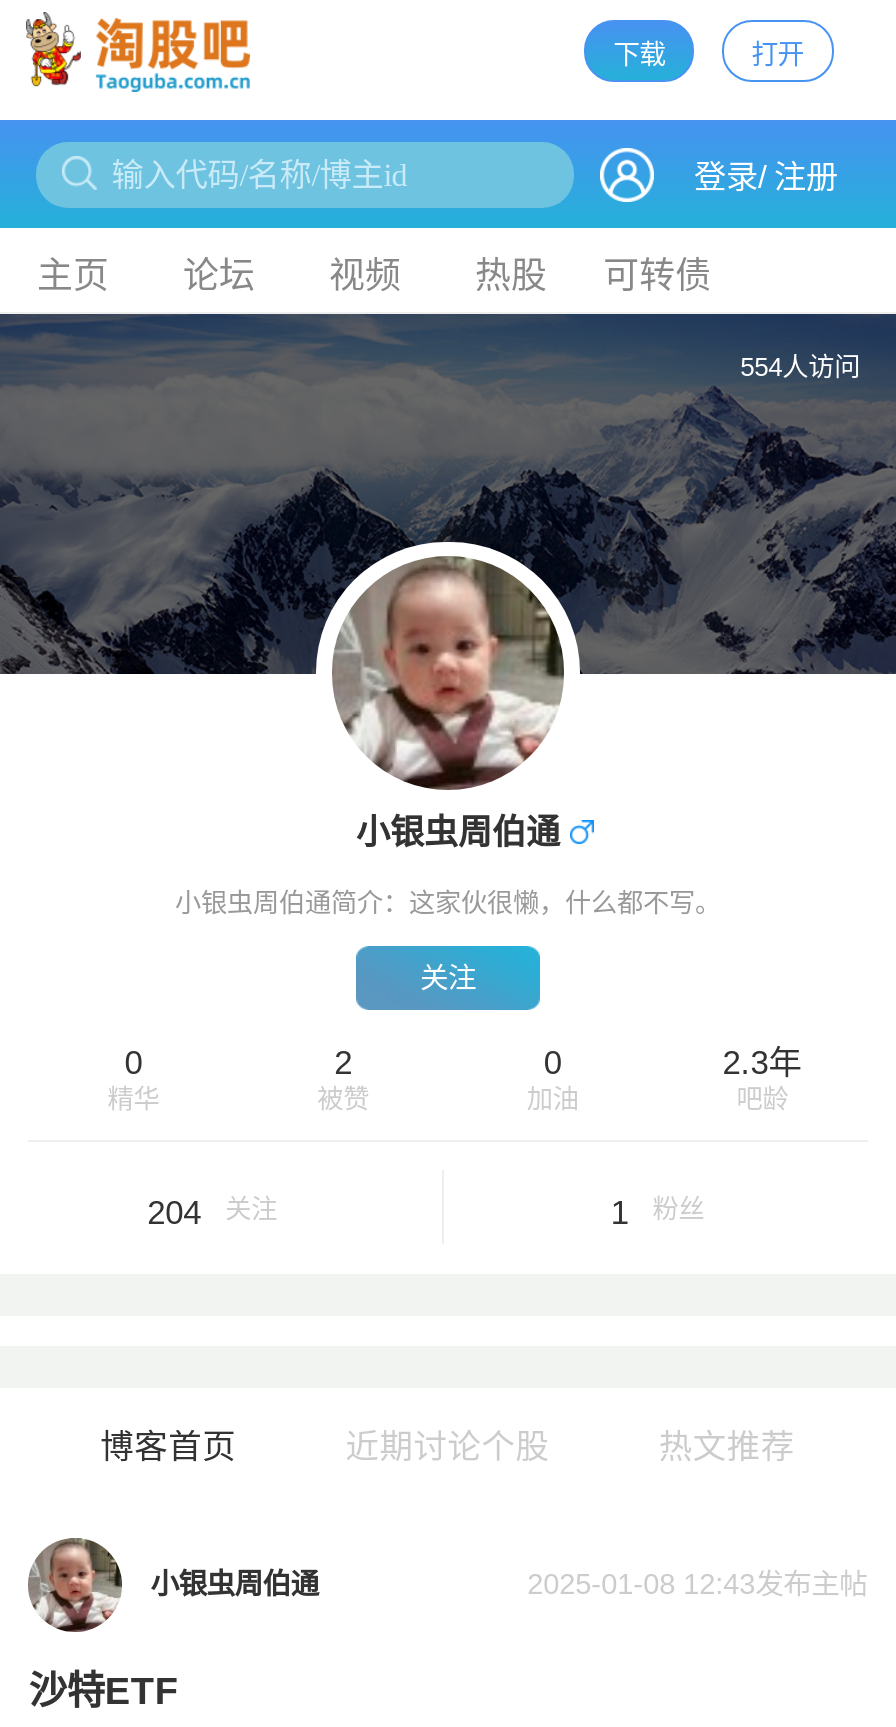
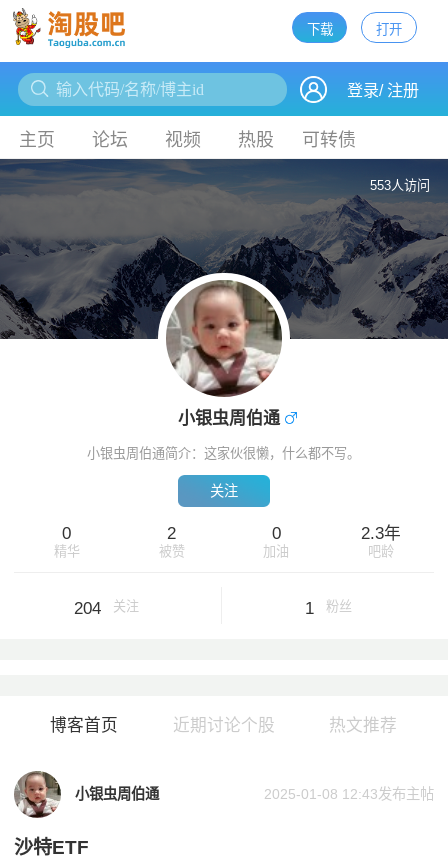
- 554人访问
+ 553人访问
